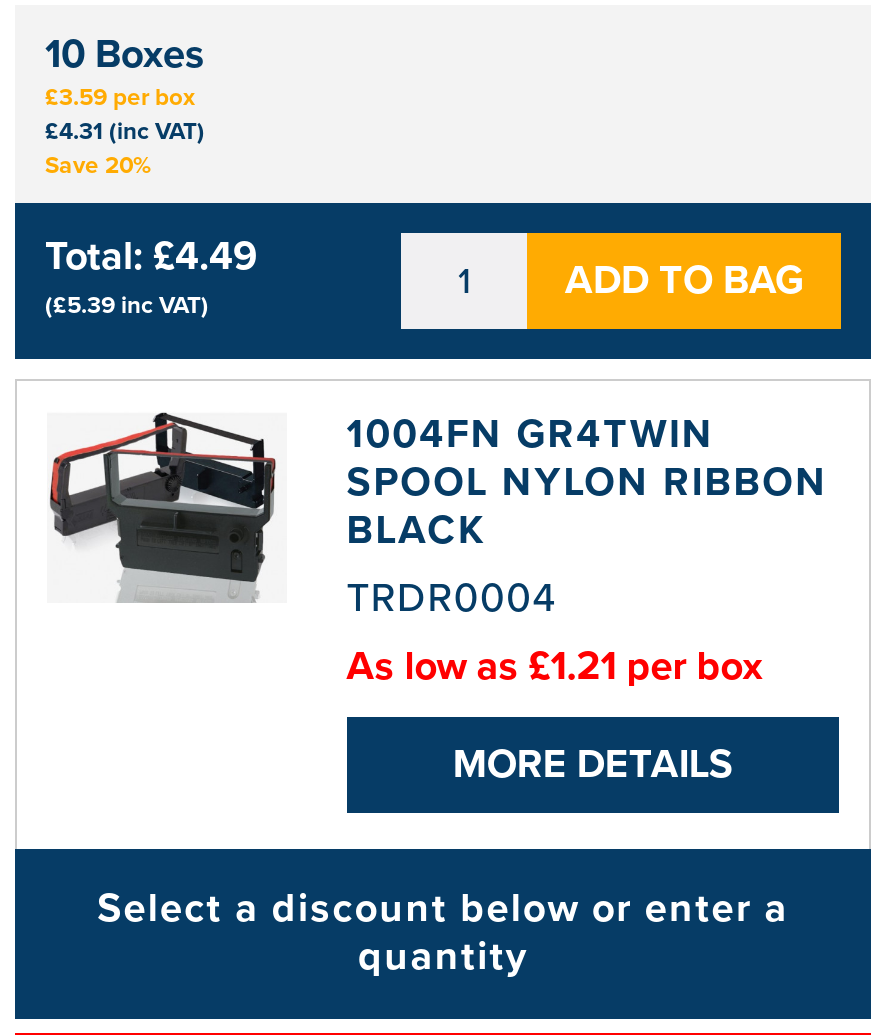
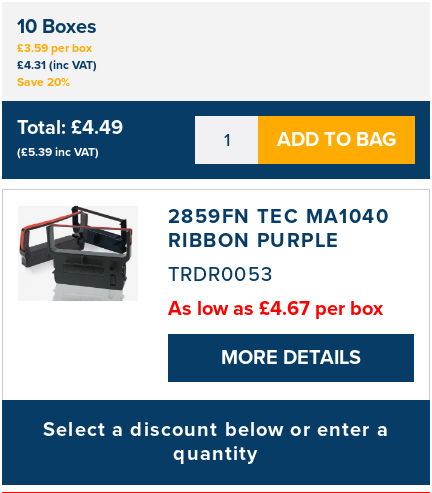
- 1004FN GR4TWIN
- SPOOL NYLON RIBBON
- BLACK
- TRDR0004
- As low as £1.21 per box
+ 2859FN TEC MA1040
+ RIBBON PURPLE
+ TRDR0053
+ As low as £4.67 per box
